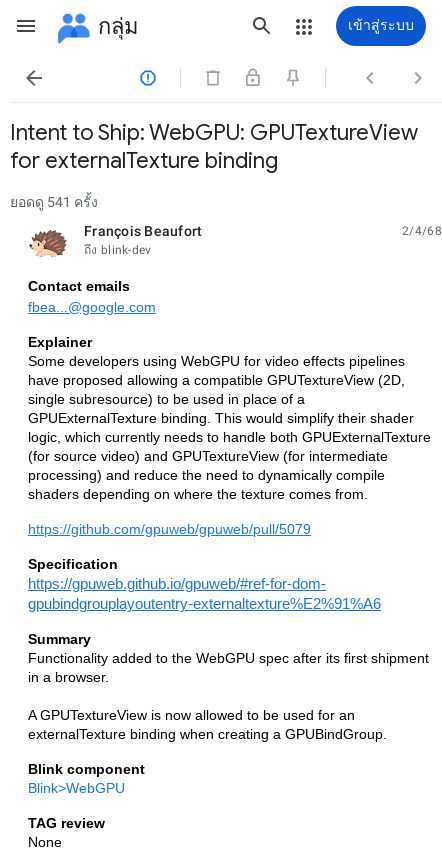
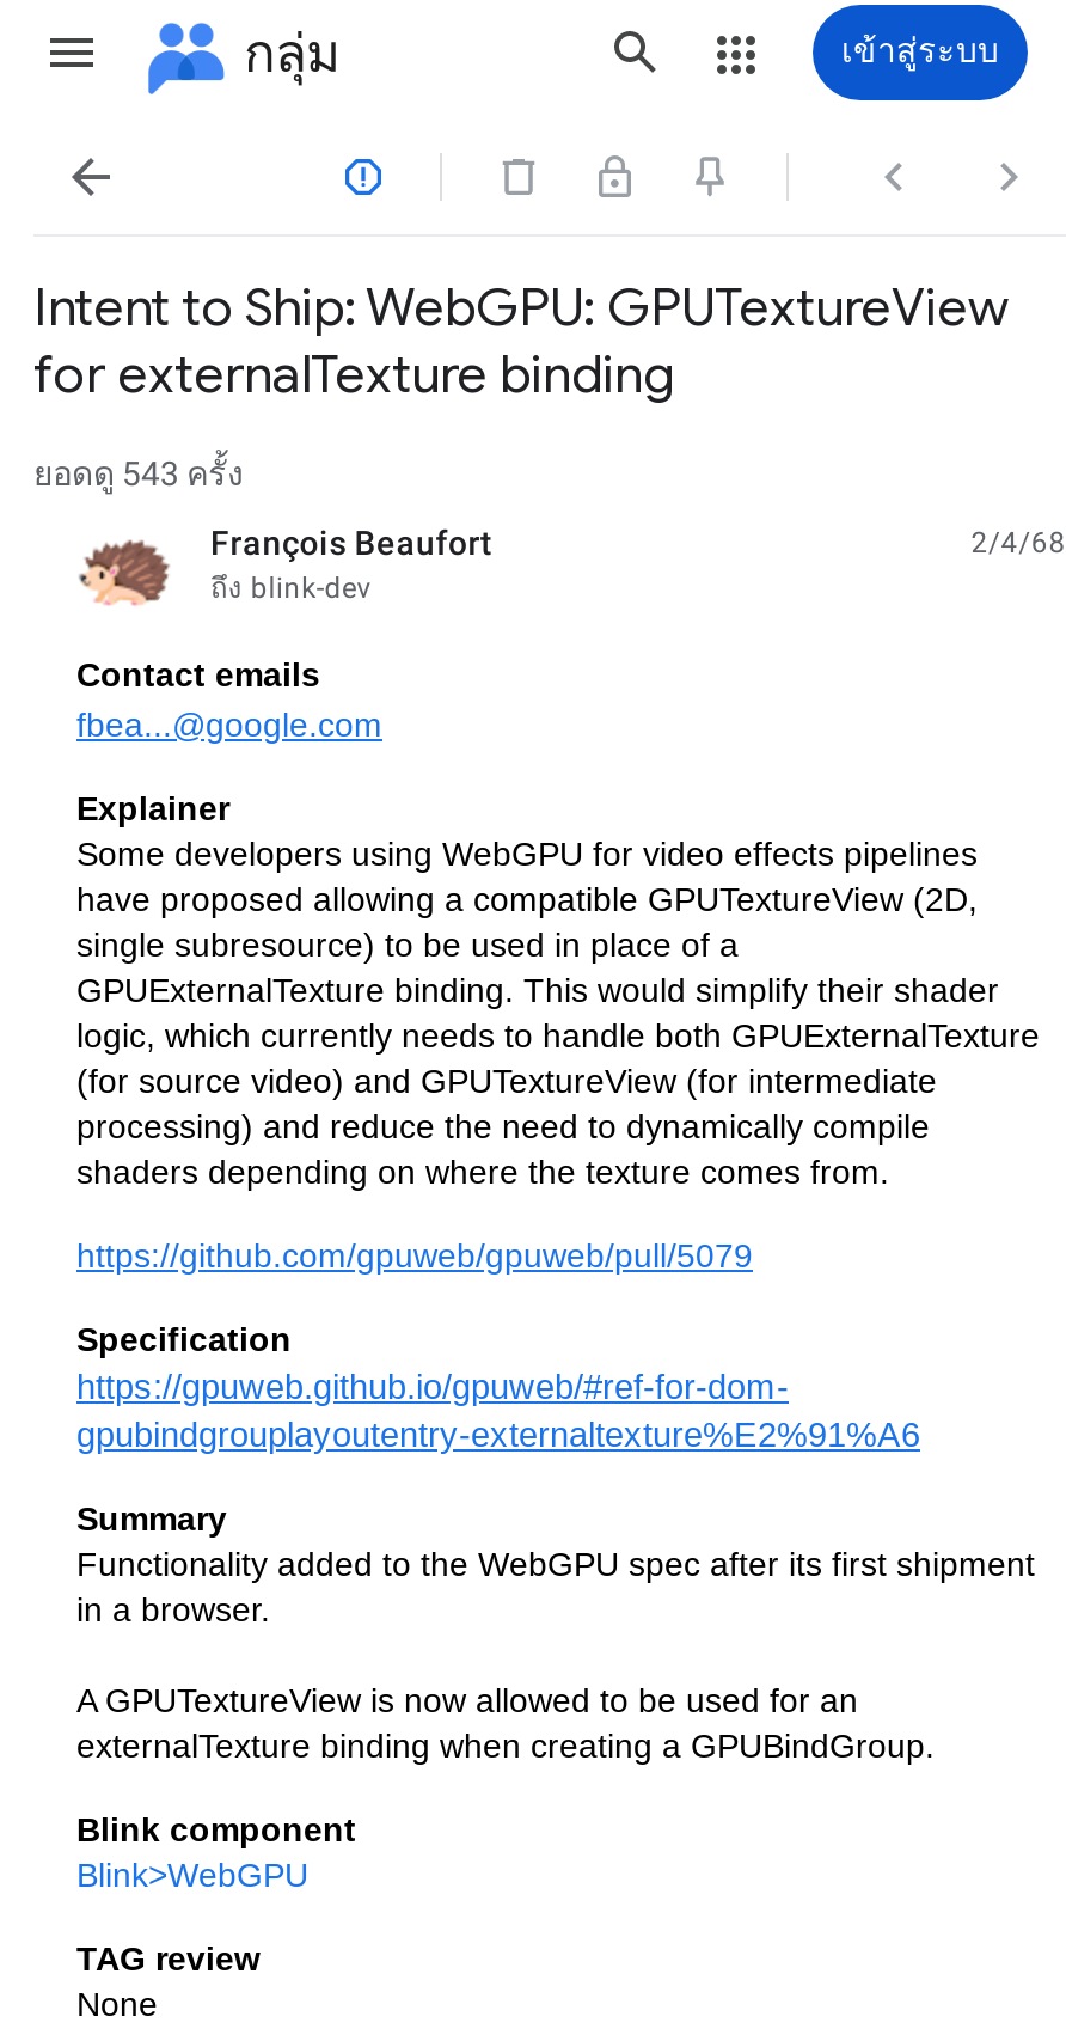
- ยอดดู 541 ครั้ง
+ ยอดดู 543 ครั้ง
